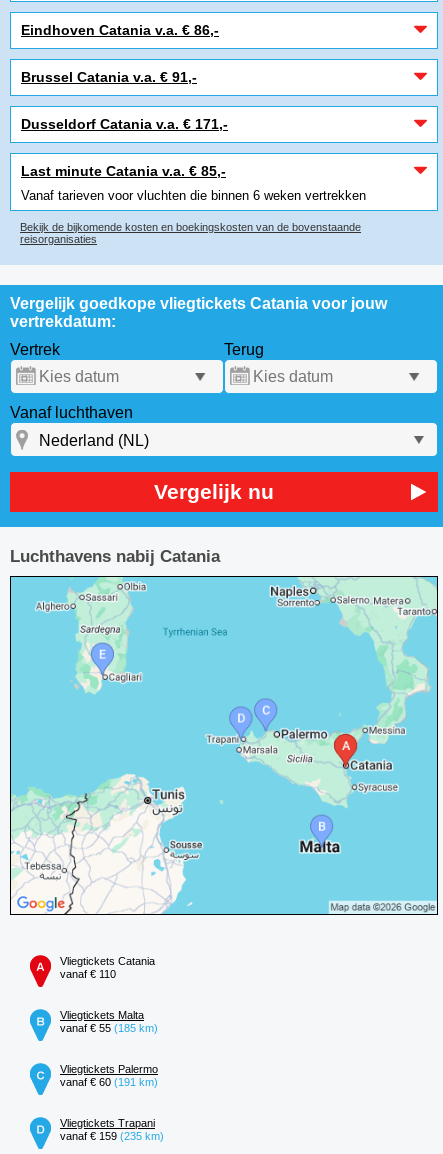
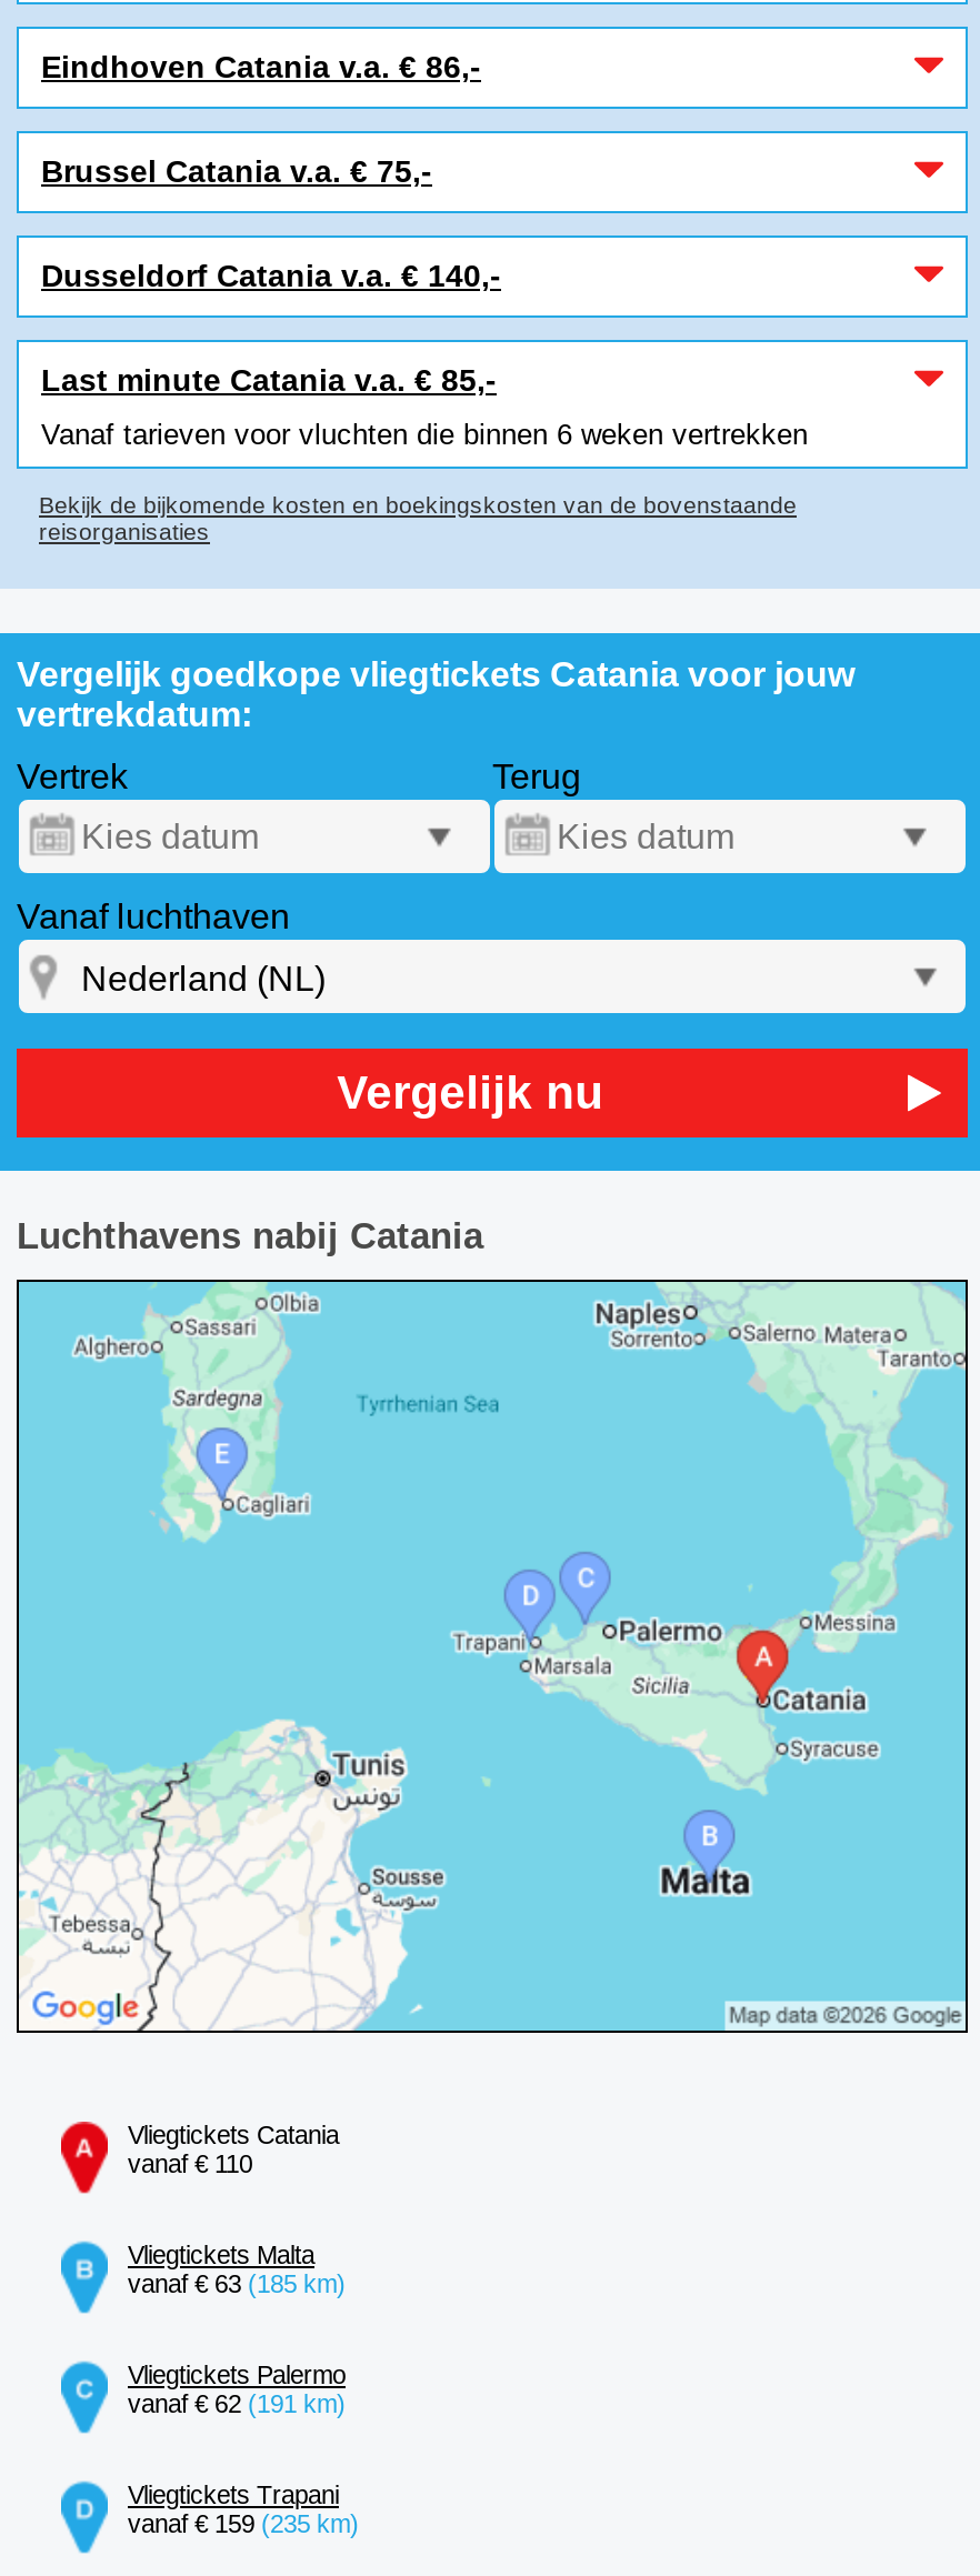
- Brussel Catania v.a. € 91,-
+ Brussel Catania v.a. € 75,-

- Dusseldorf Catania v.a. € 171,-
+ Dusseldorf Catania v.a. € 140,-

- vanaf € 55 (185 km)
+ vanaf € 63 (185 km)

- vanaf € 60 (191 km)
+ vanaf € 62 (191 km)
